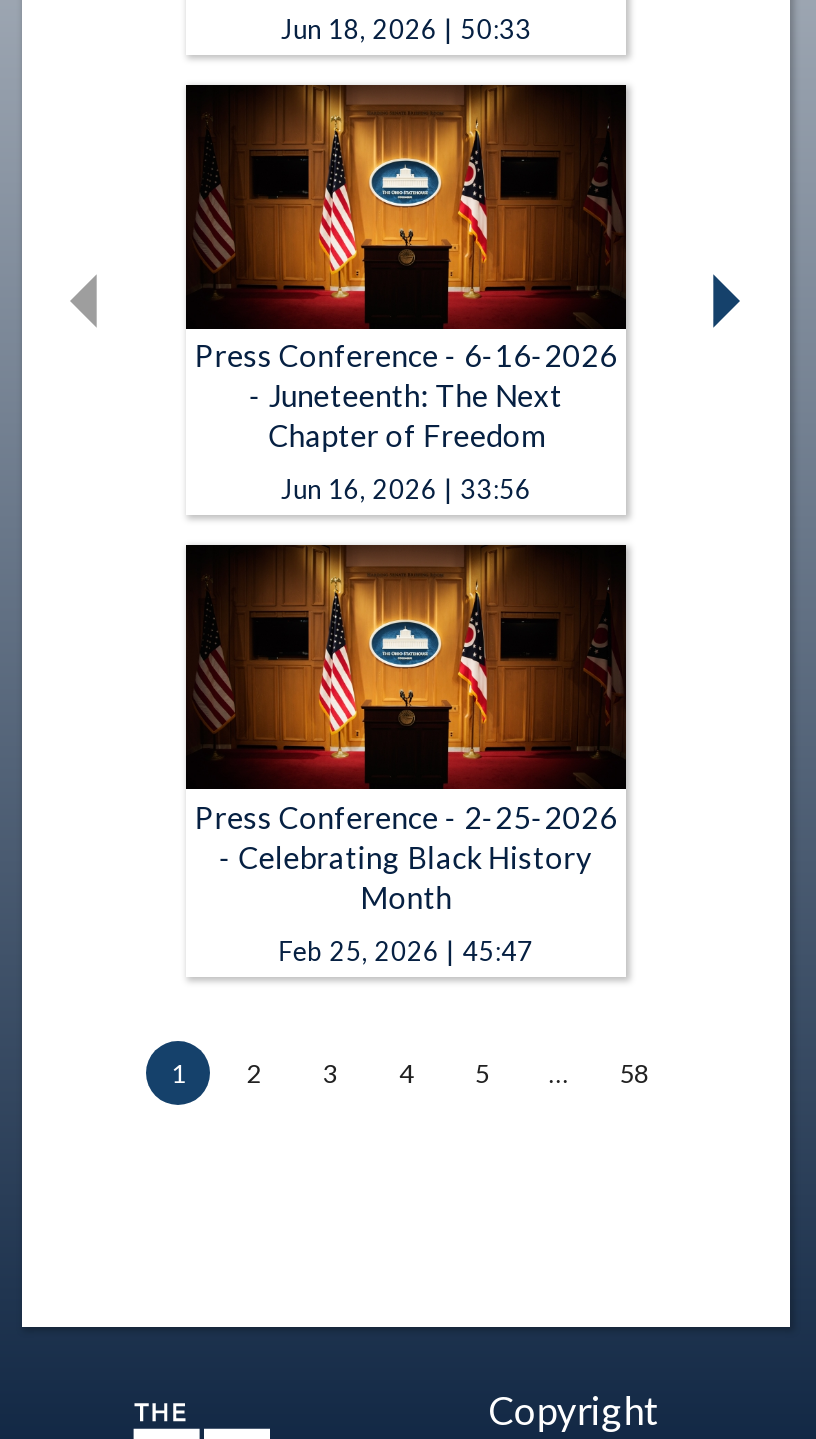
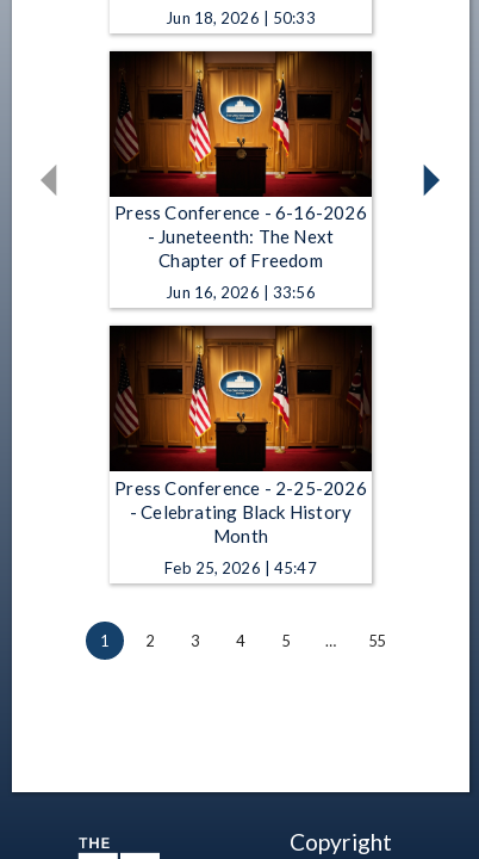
- 58
+ 55
